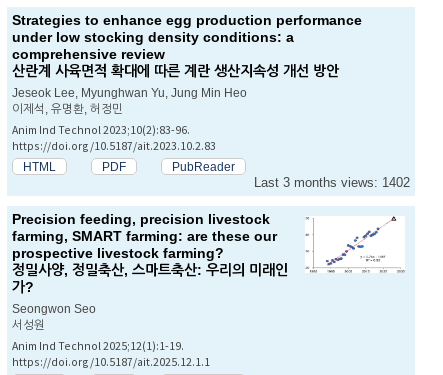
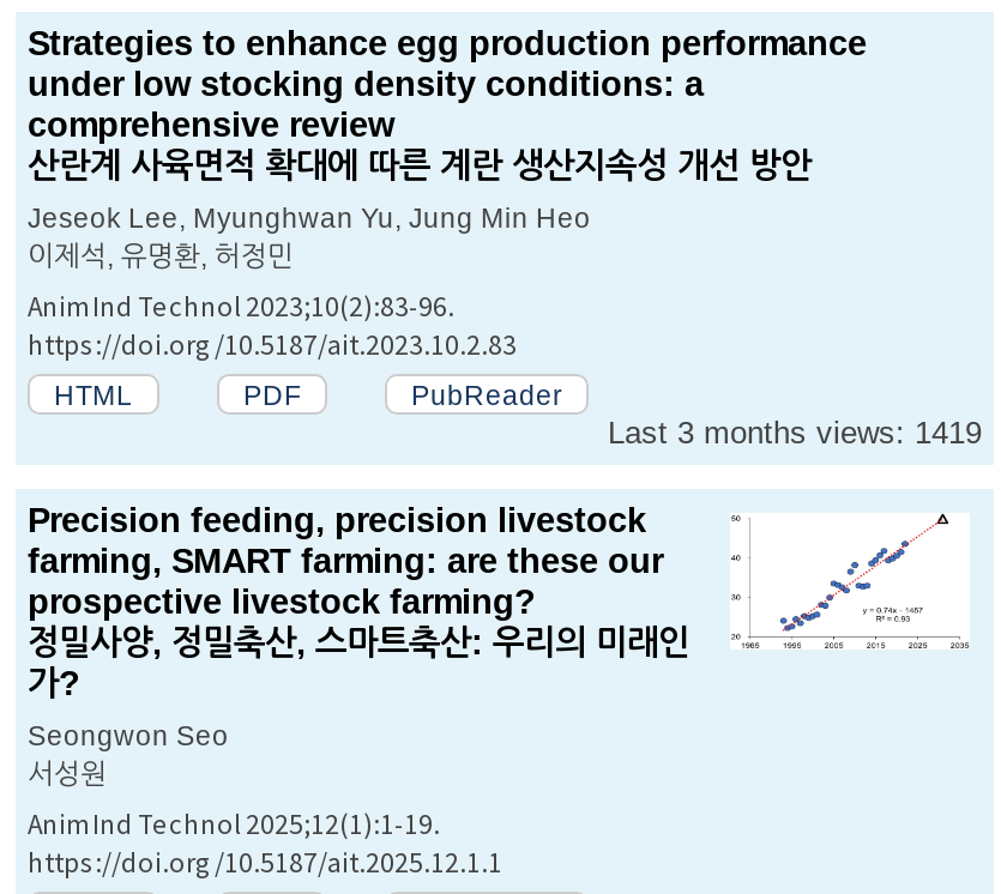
- Last 3 months views: 1402
+ Last 3 months views: 1419
